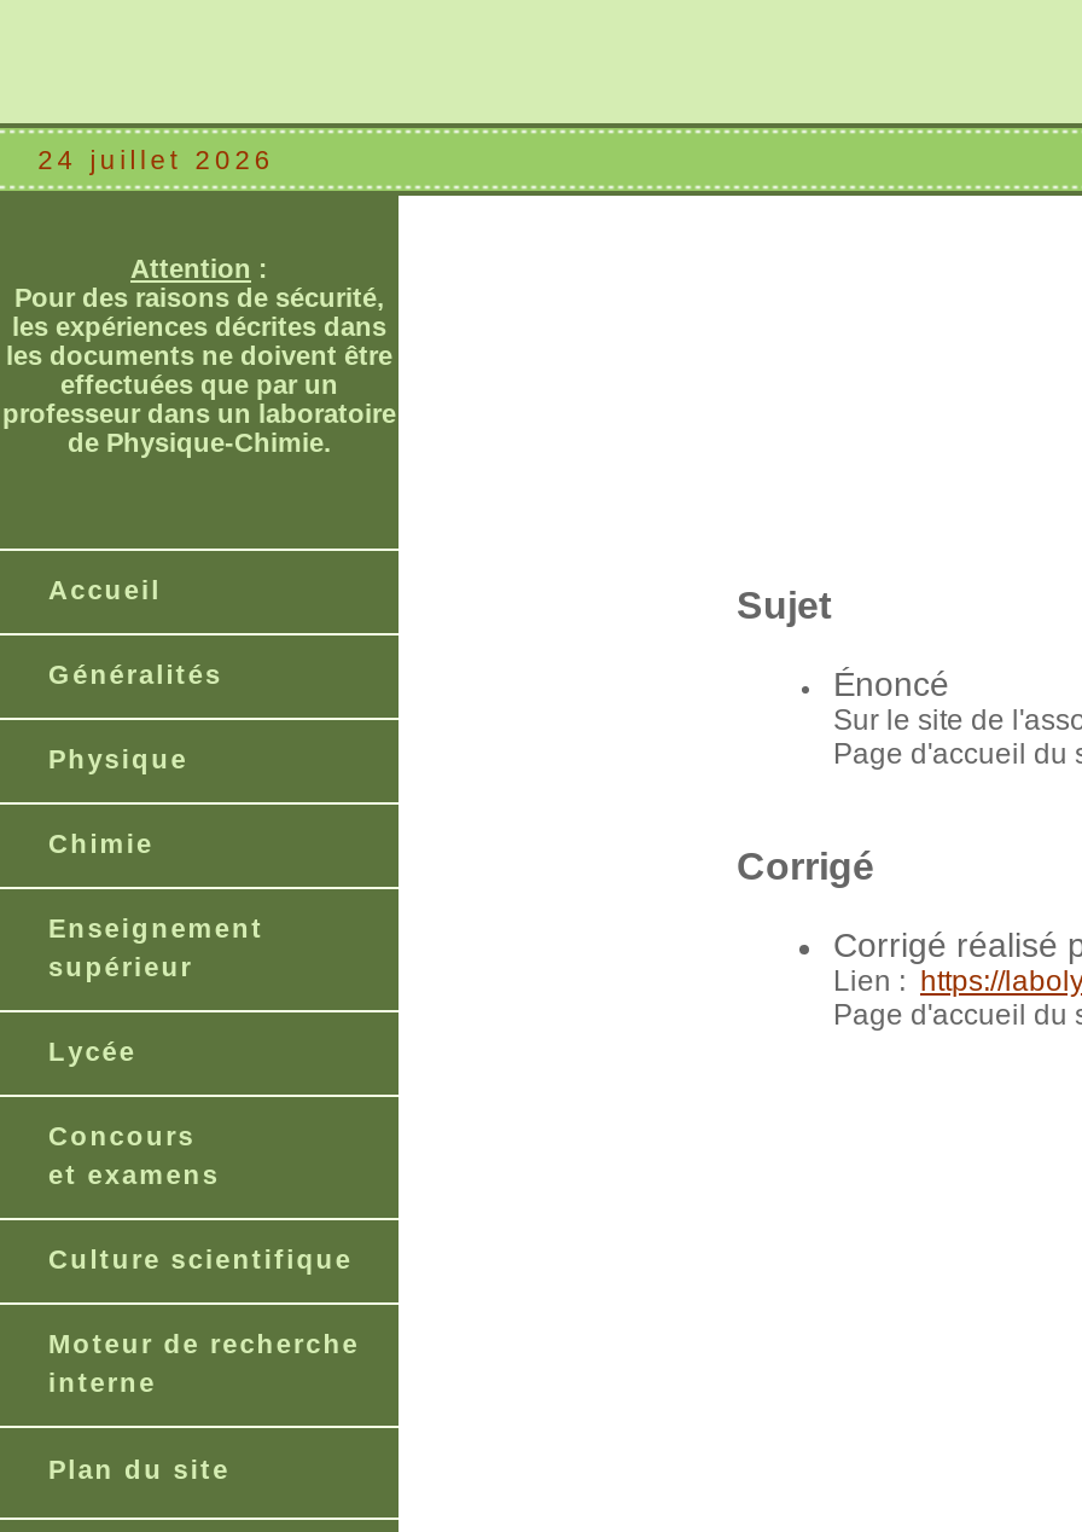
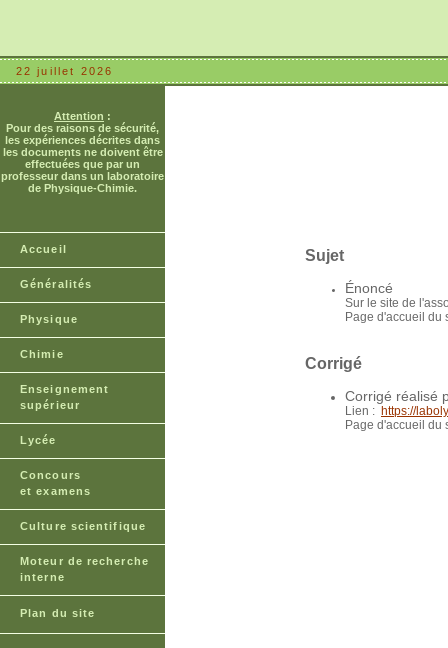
- 24 juillet 2026
+ 22 juillet 2026
